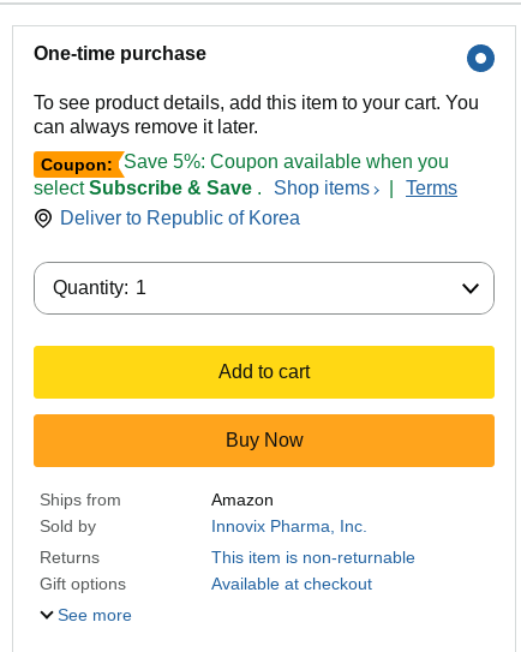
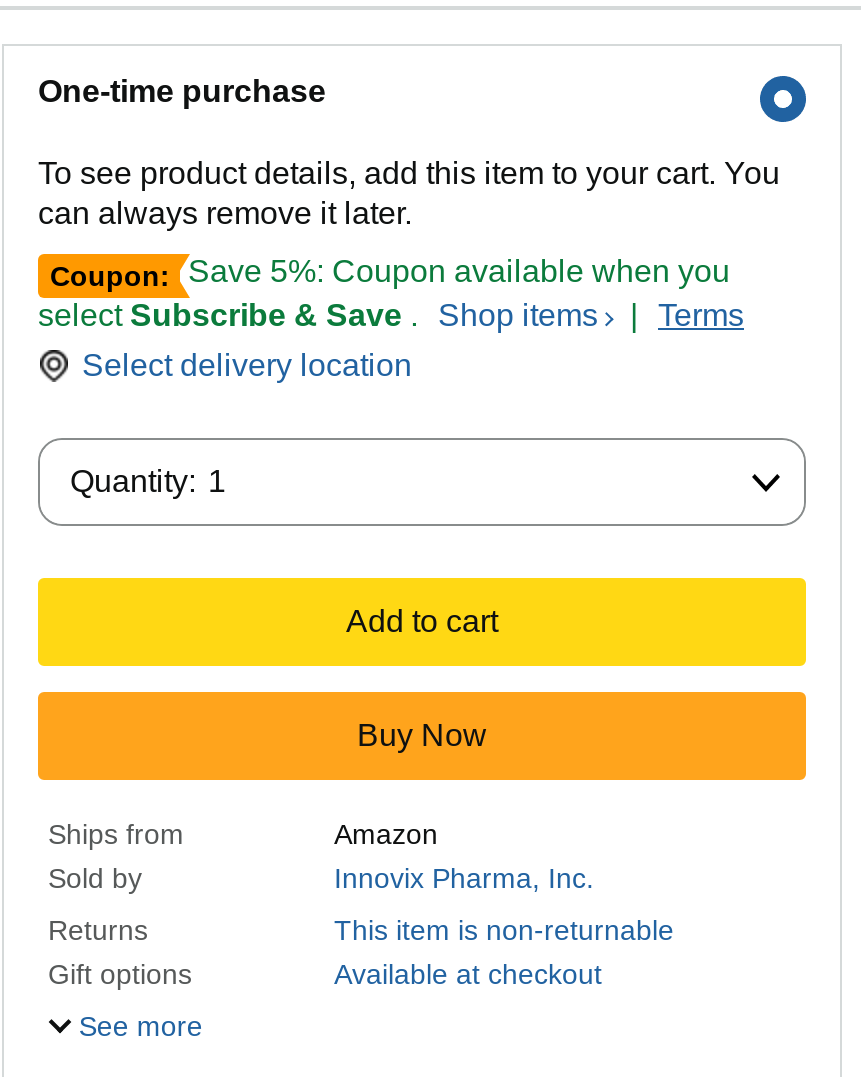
- Deliver to Republic of Korea
+ Select delivery location
